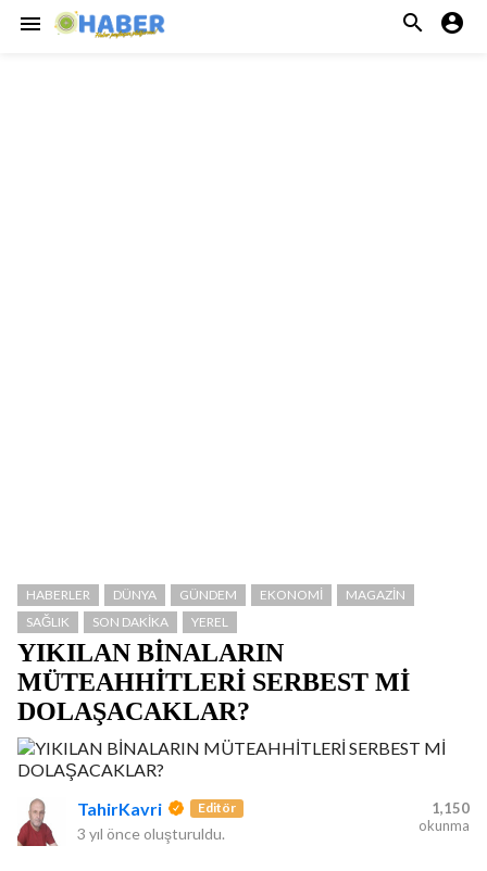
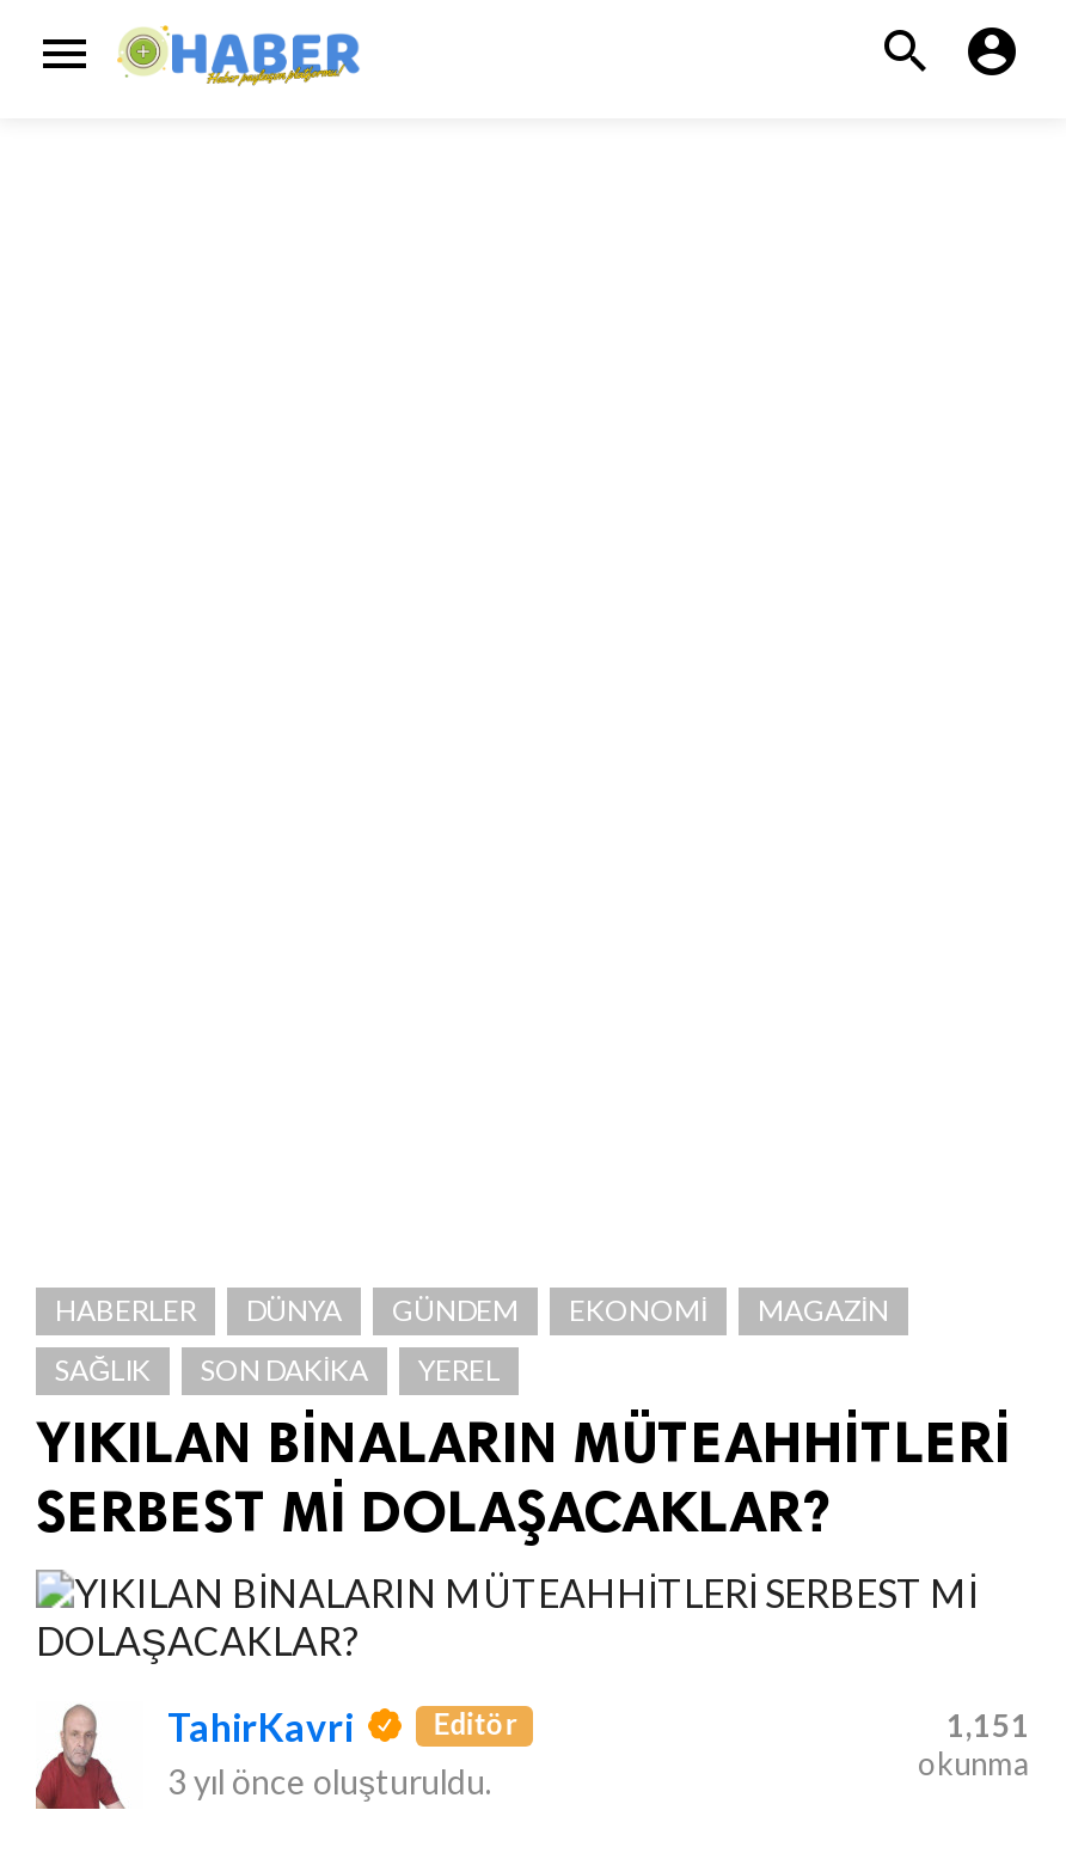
- 1,150
+ 1,151
